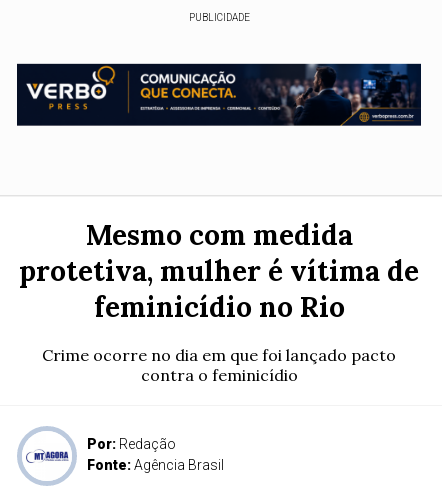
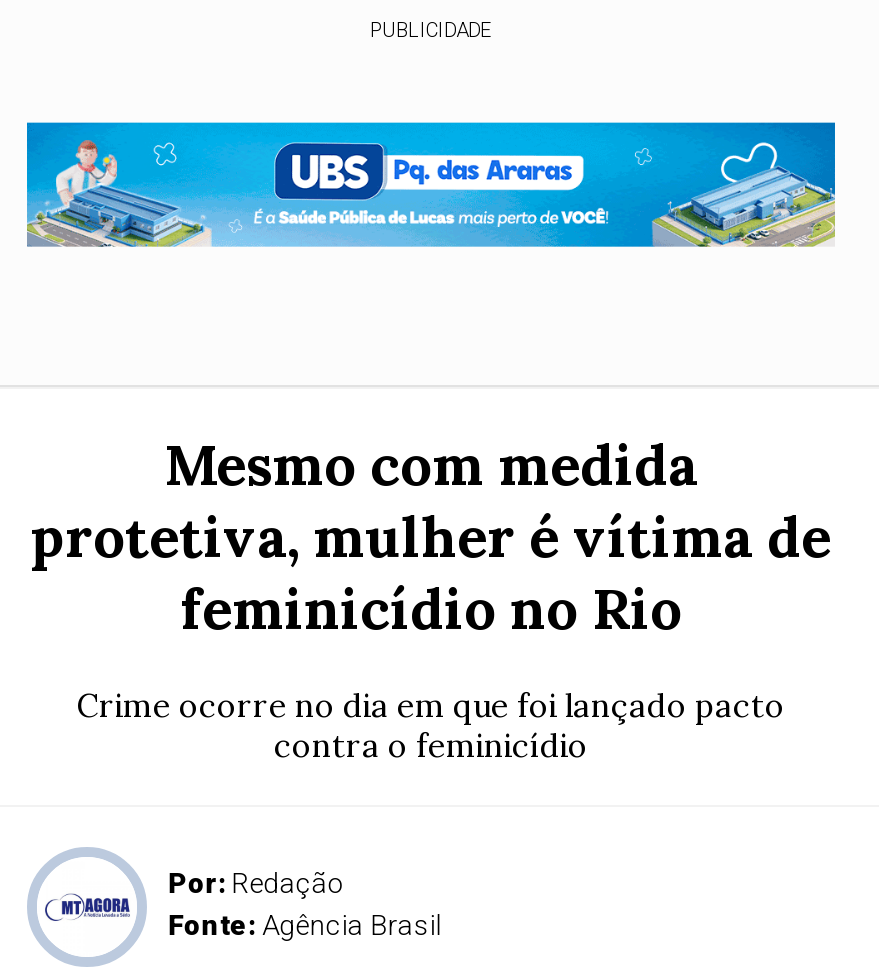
- [image]
+ [image]
